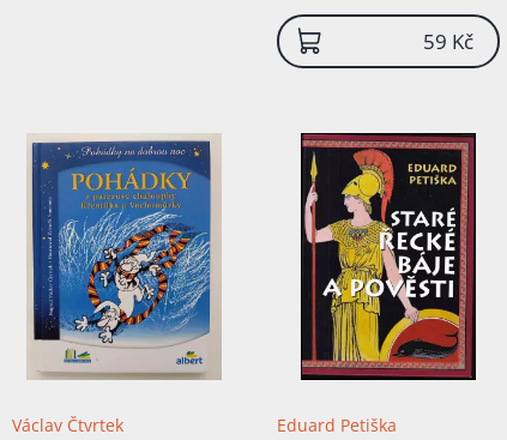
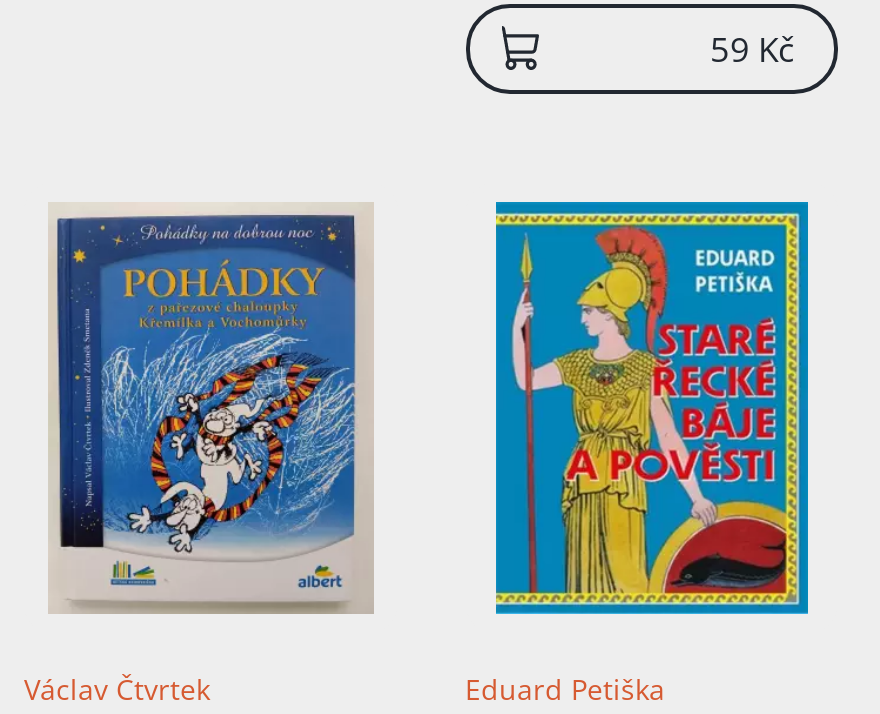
- [image]
+ [image]
